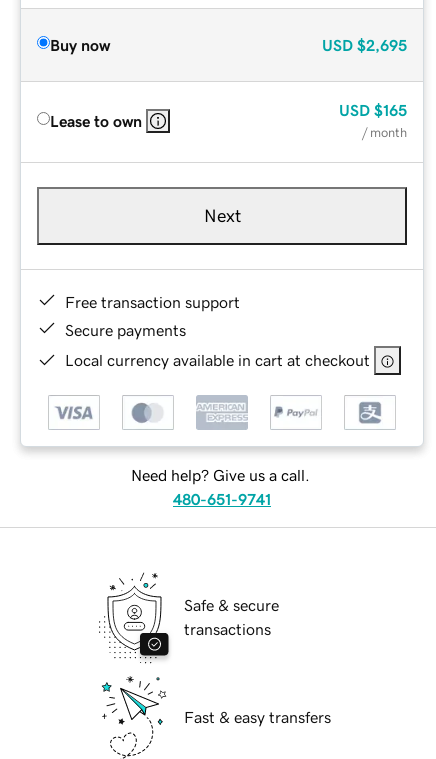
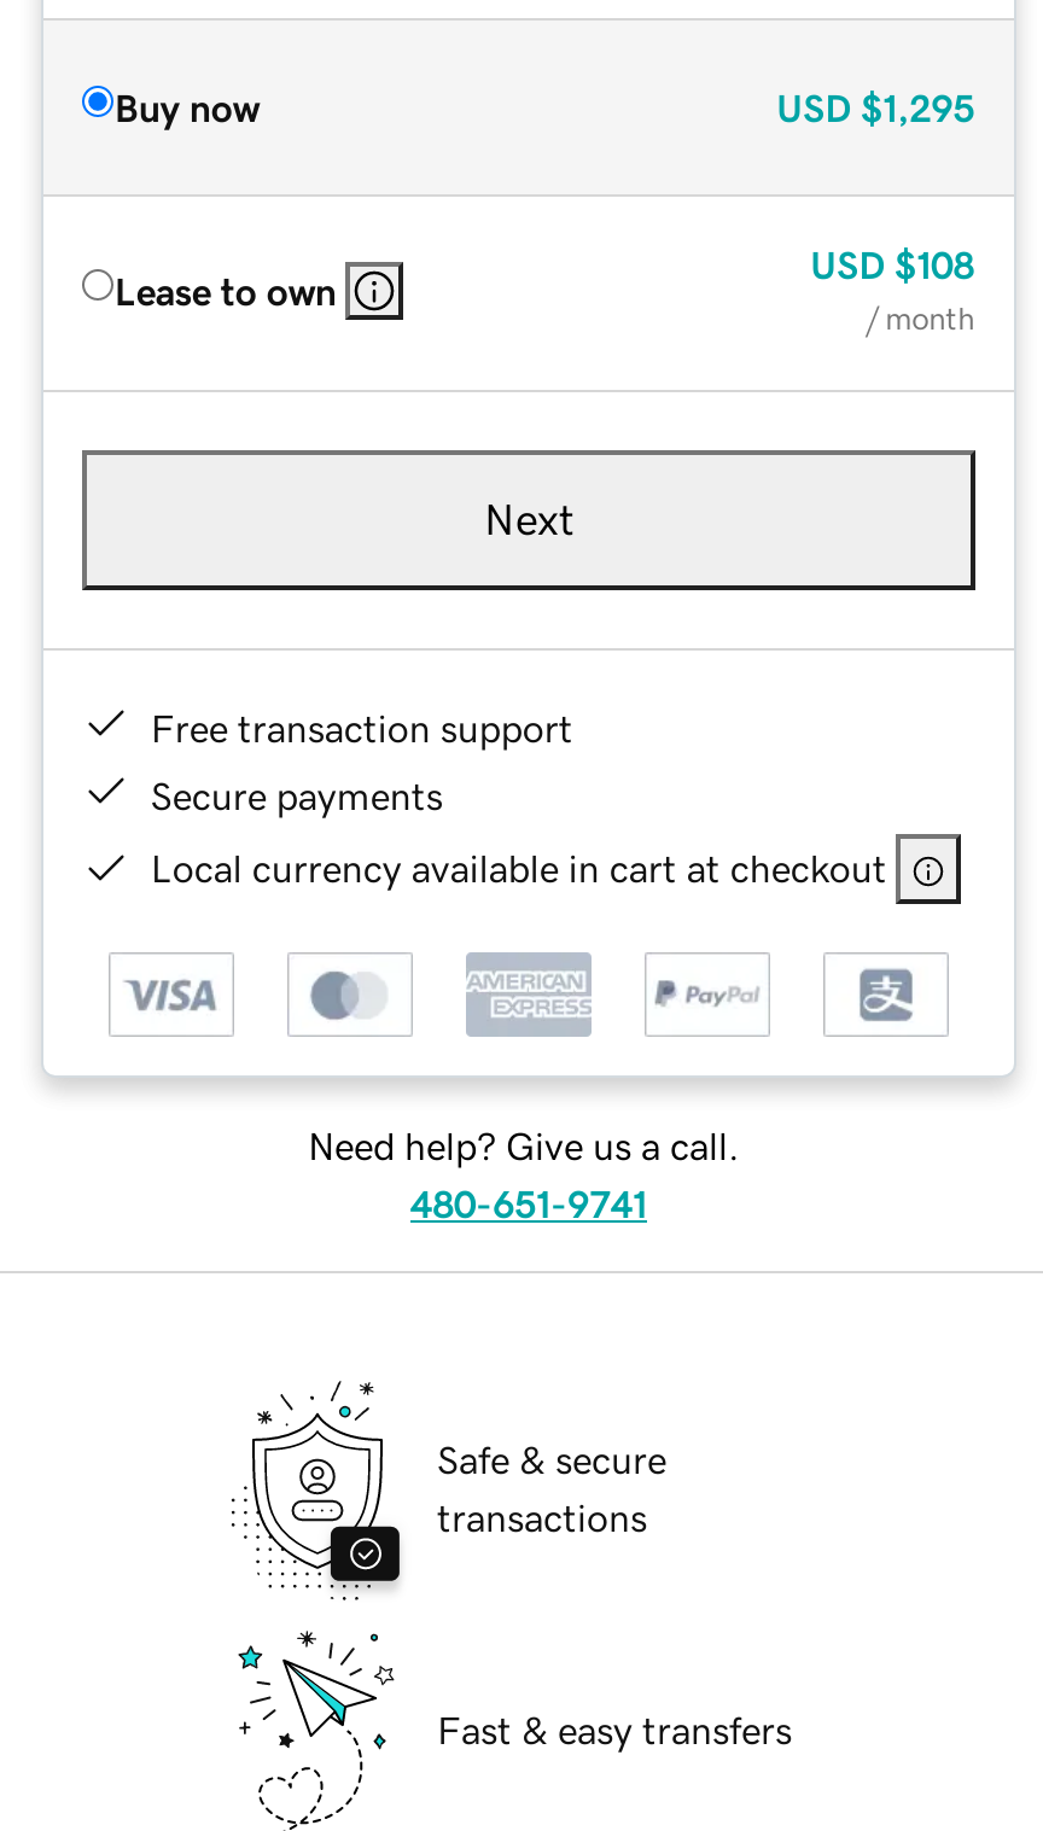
- USD $2,695
+ USD $1,295

- USD $165
+ USD $108
